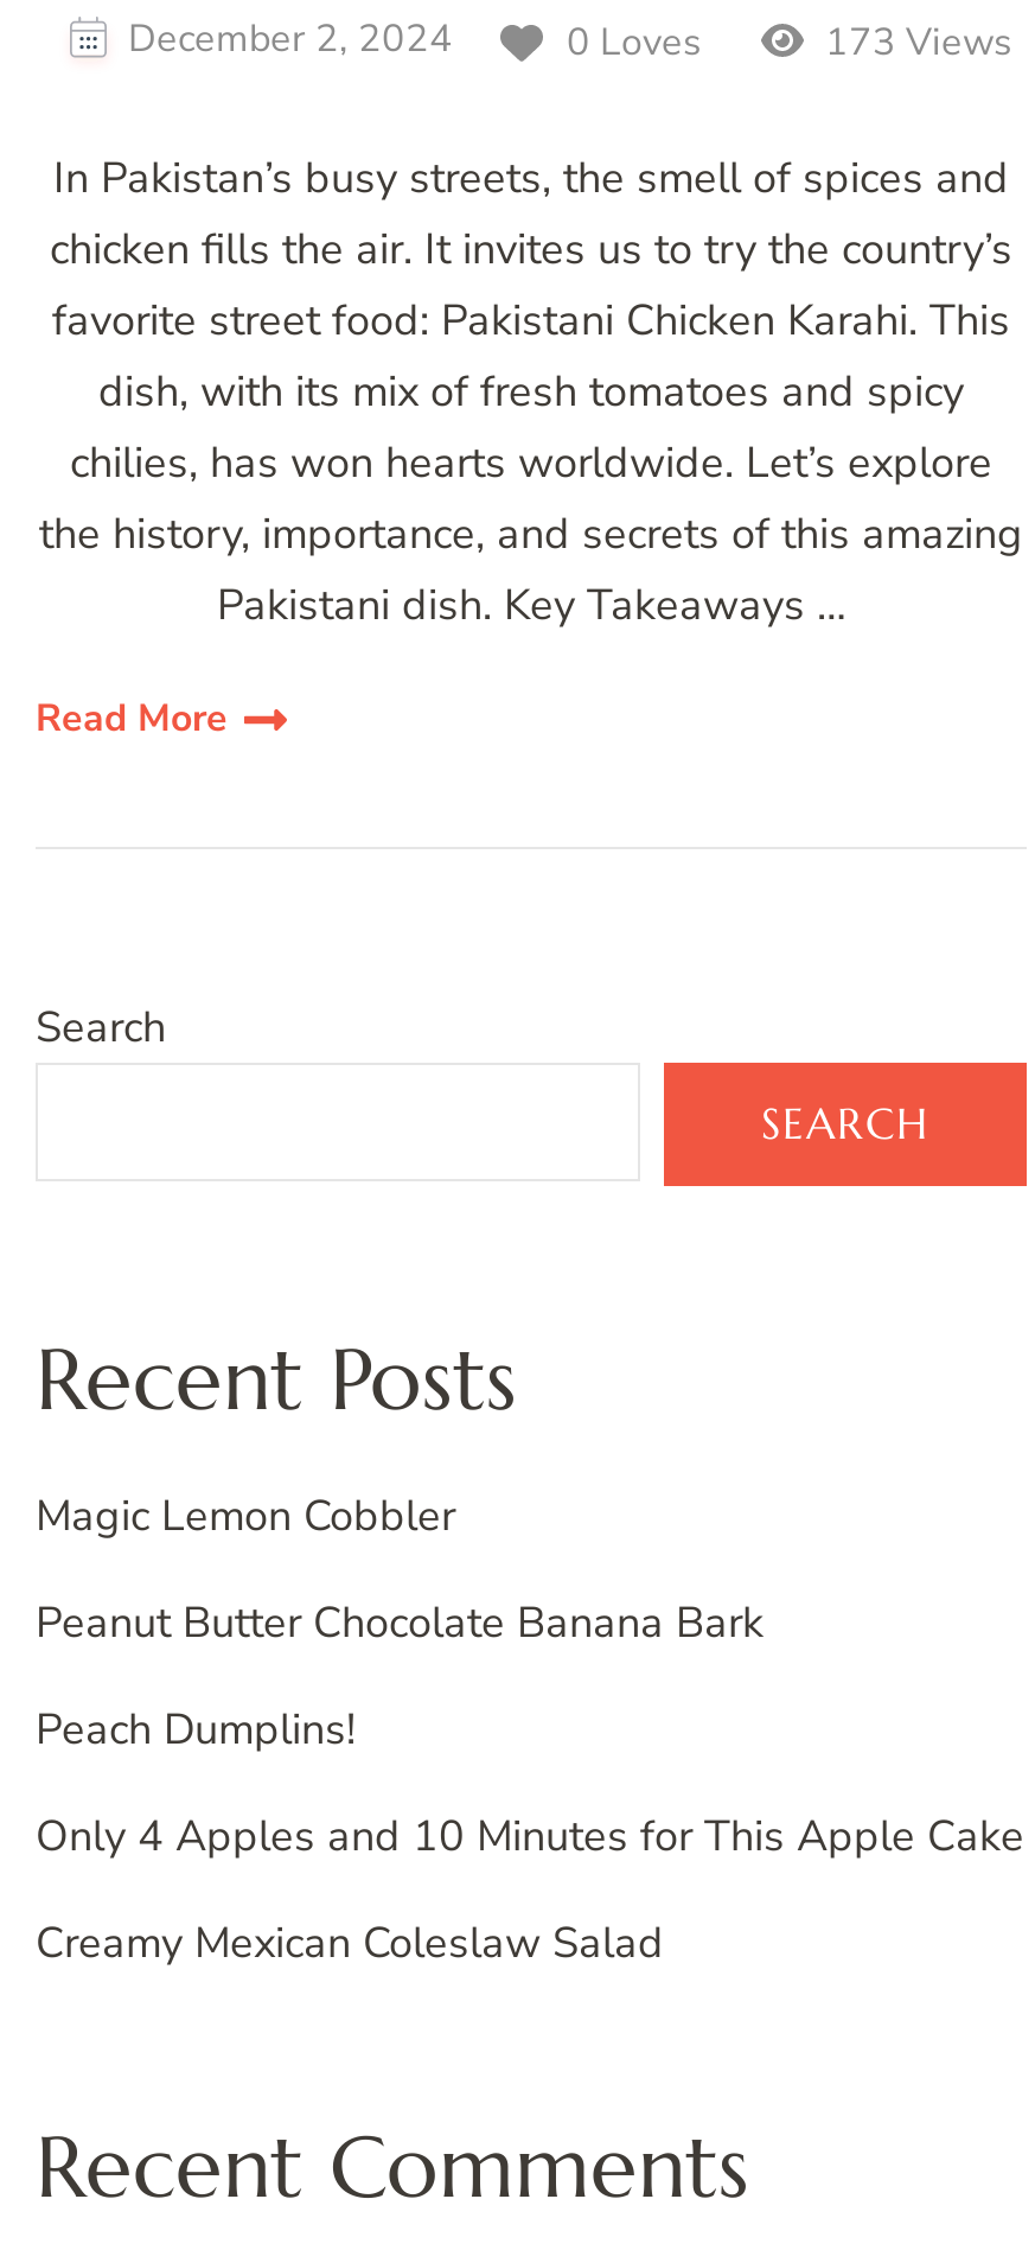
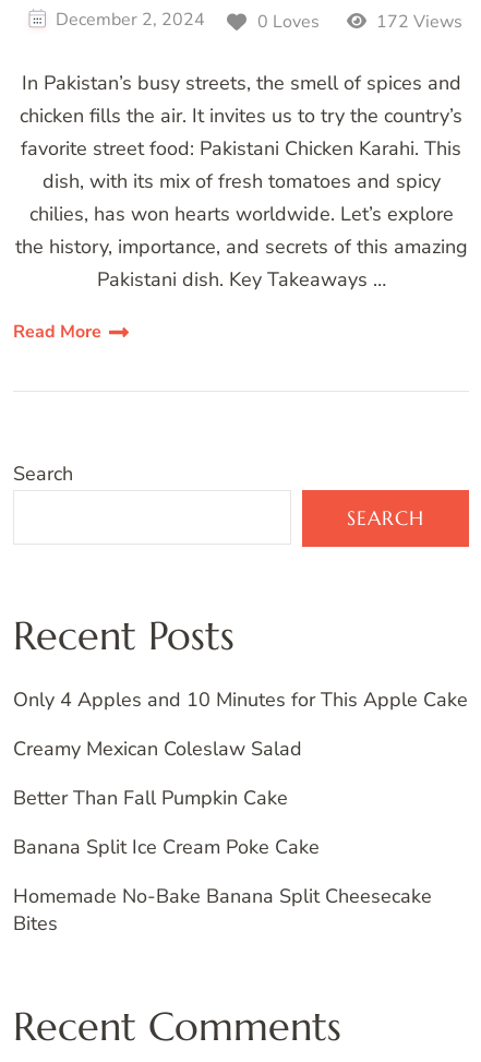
- 173 Views
+ 172 Views

- Magic Lemon Cobbler
- Peanut Butter Chocolate Banana Bark
- Peach Dumplins!

moved up: Only 4 Apples and 10 Minutes for This Apple Cake | Creamy Mexican Coleslaw Salad

+ Better Than Fall Pumpkin Cake
+ Banana Split Ice Cream Poke Cake
+ Homemade No-Bake Banana Split Cheesecake
+ Bites
